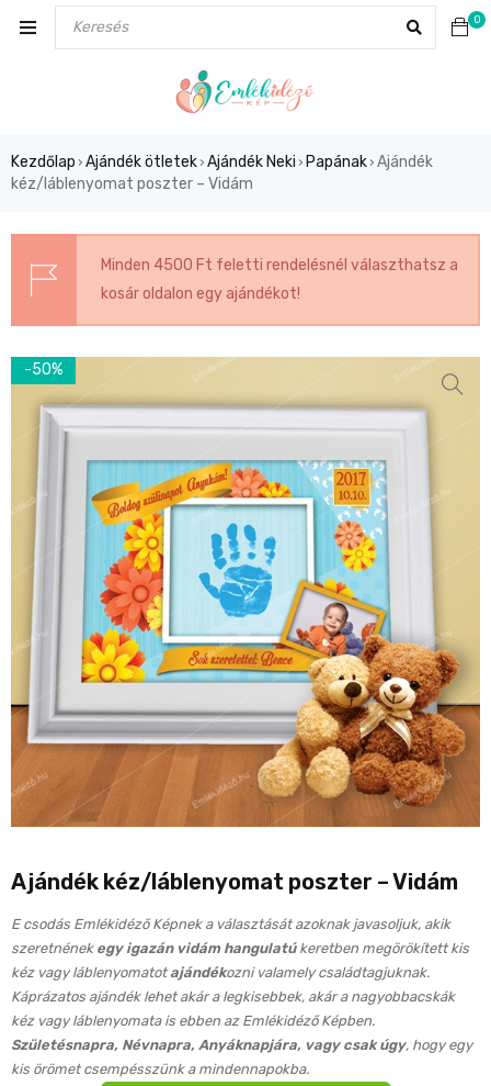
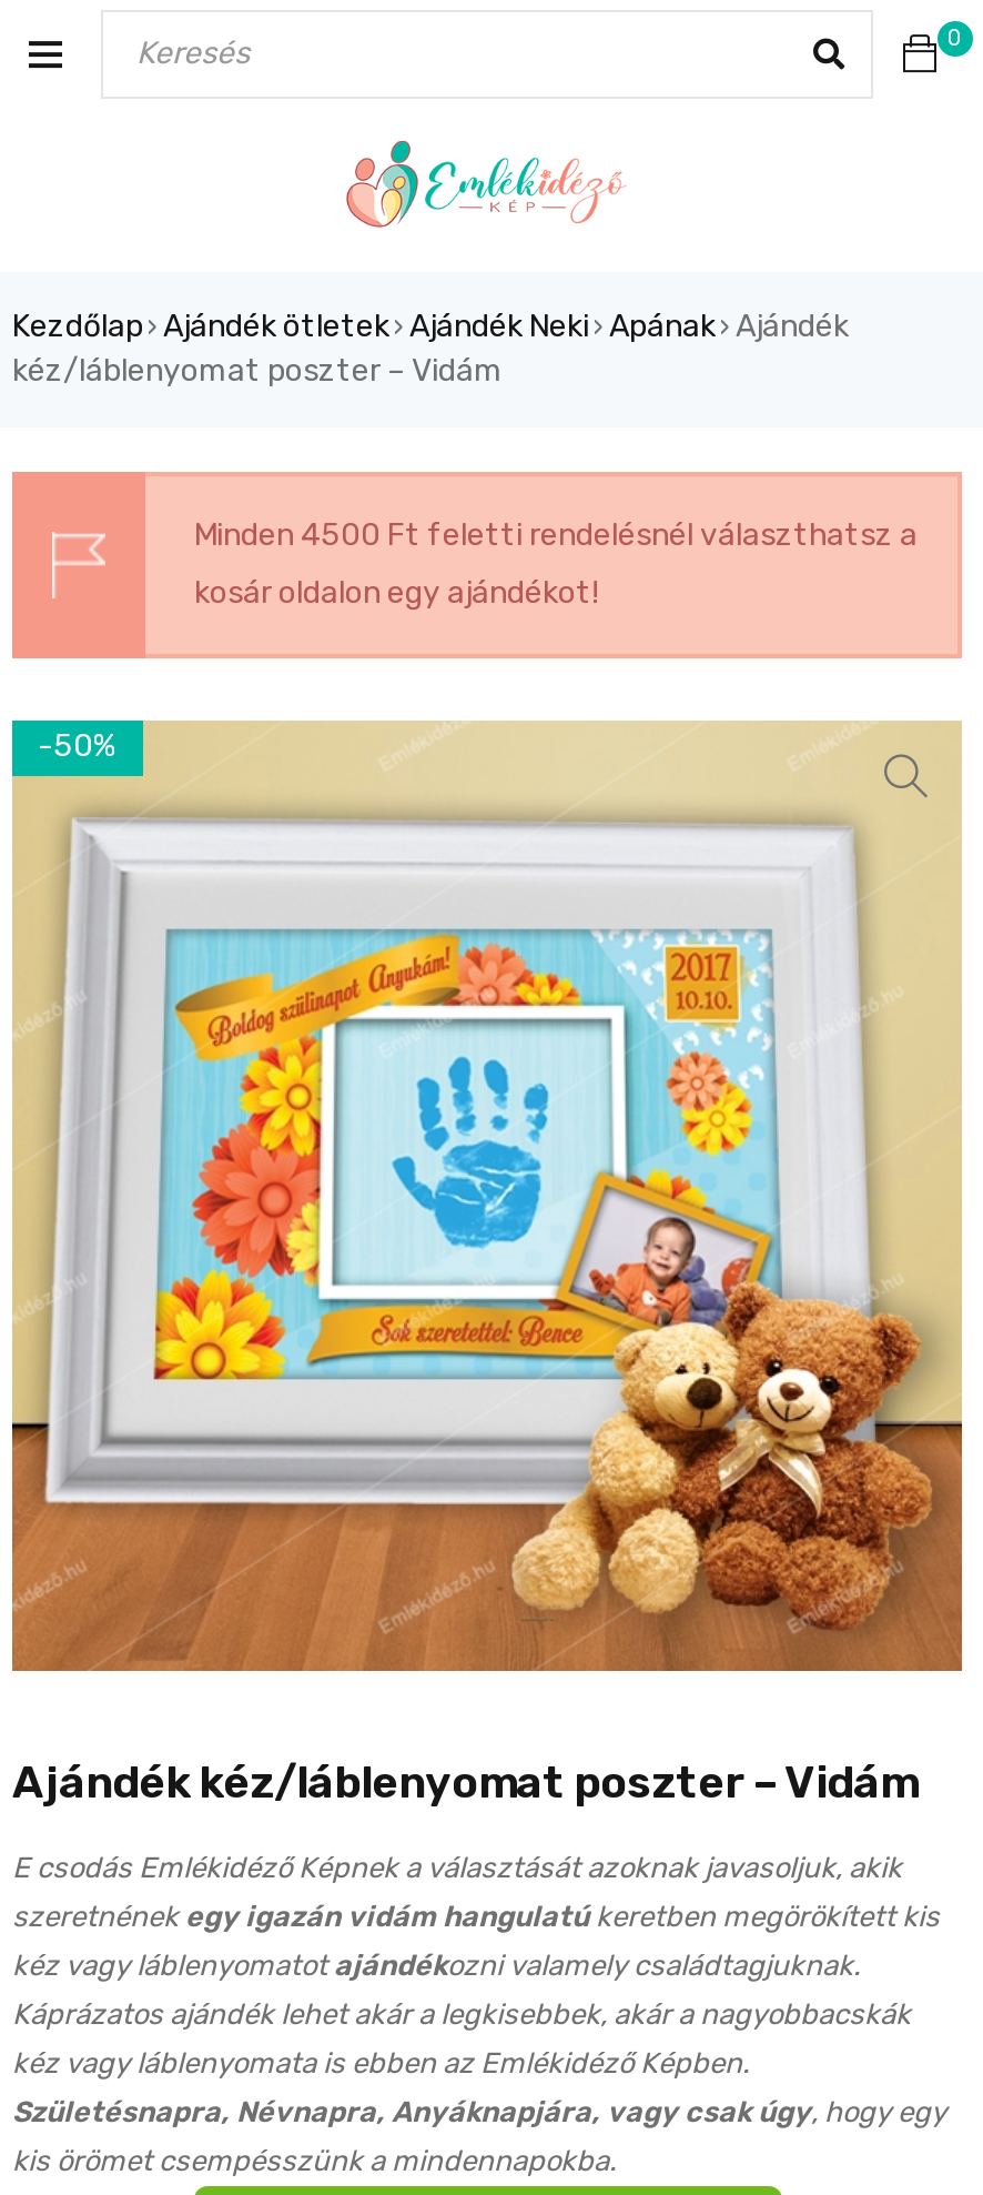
- Kezdőlap › Ajándék ötletek › Ajándék Neki › Papának › Ajándék
+ Kezdőlap › Ajándék ötletek › Ajándék Neki › Apának › Ajándék
